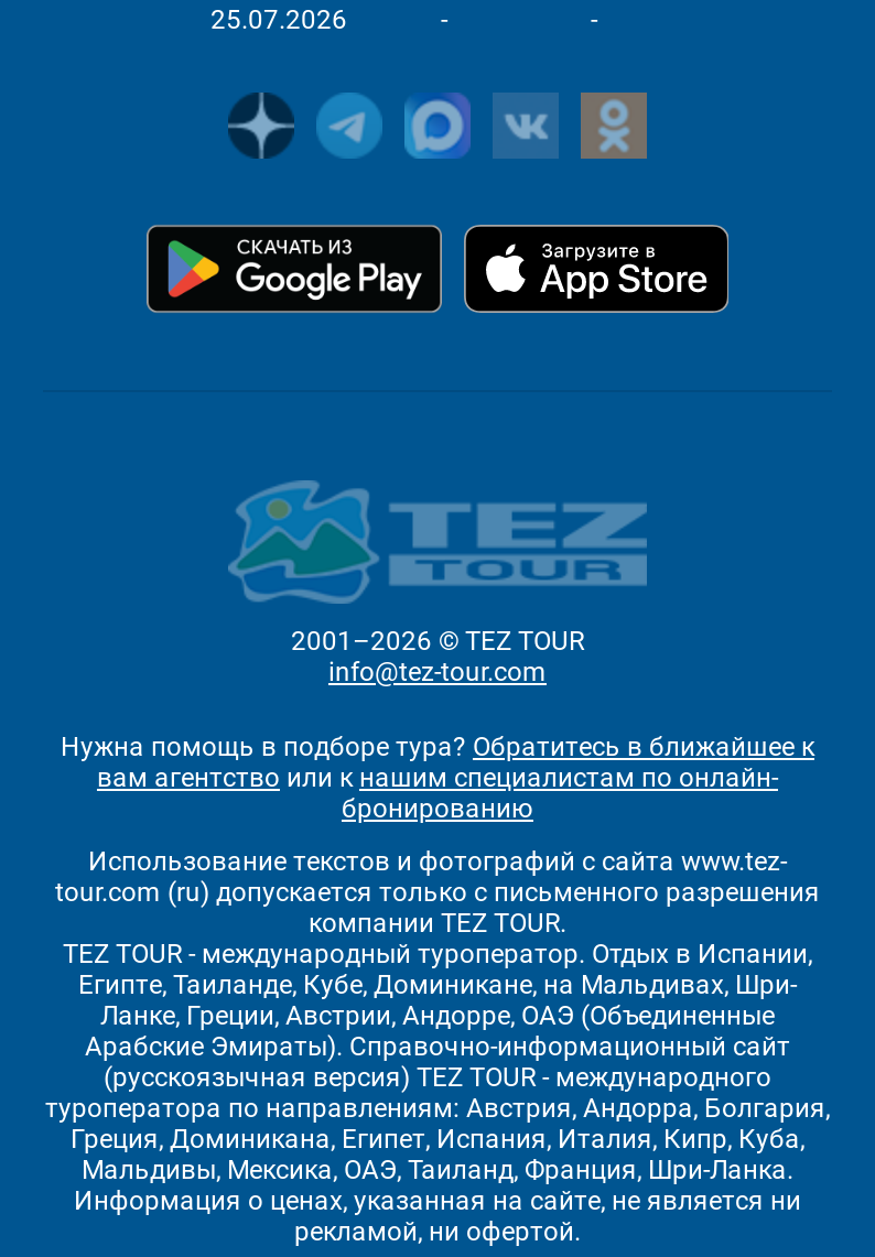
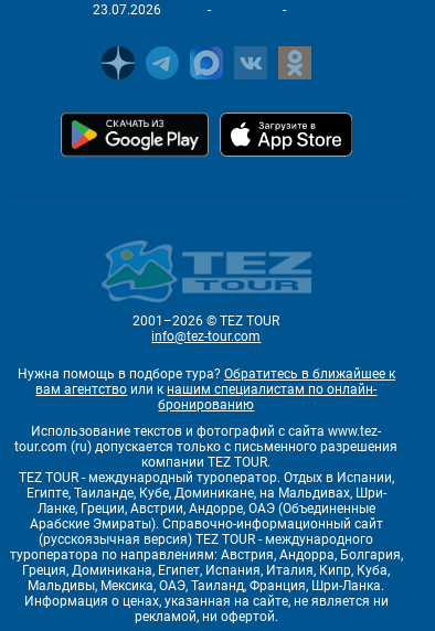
- 25.07.2026
+ 23.07.2026
